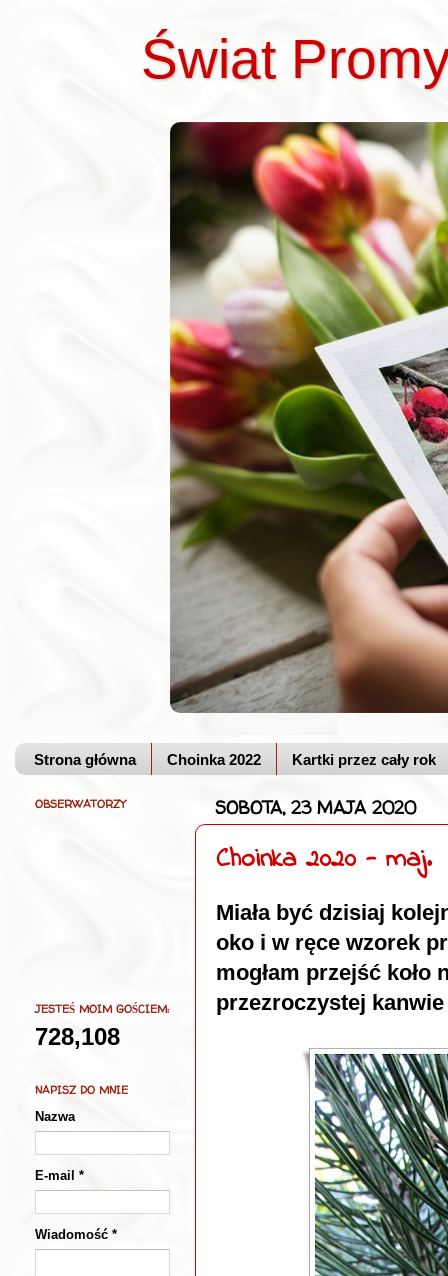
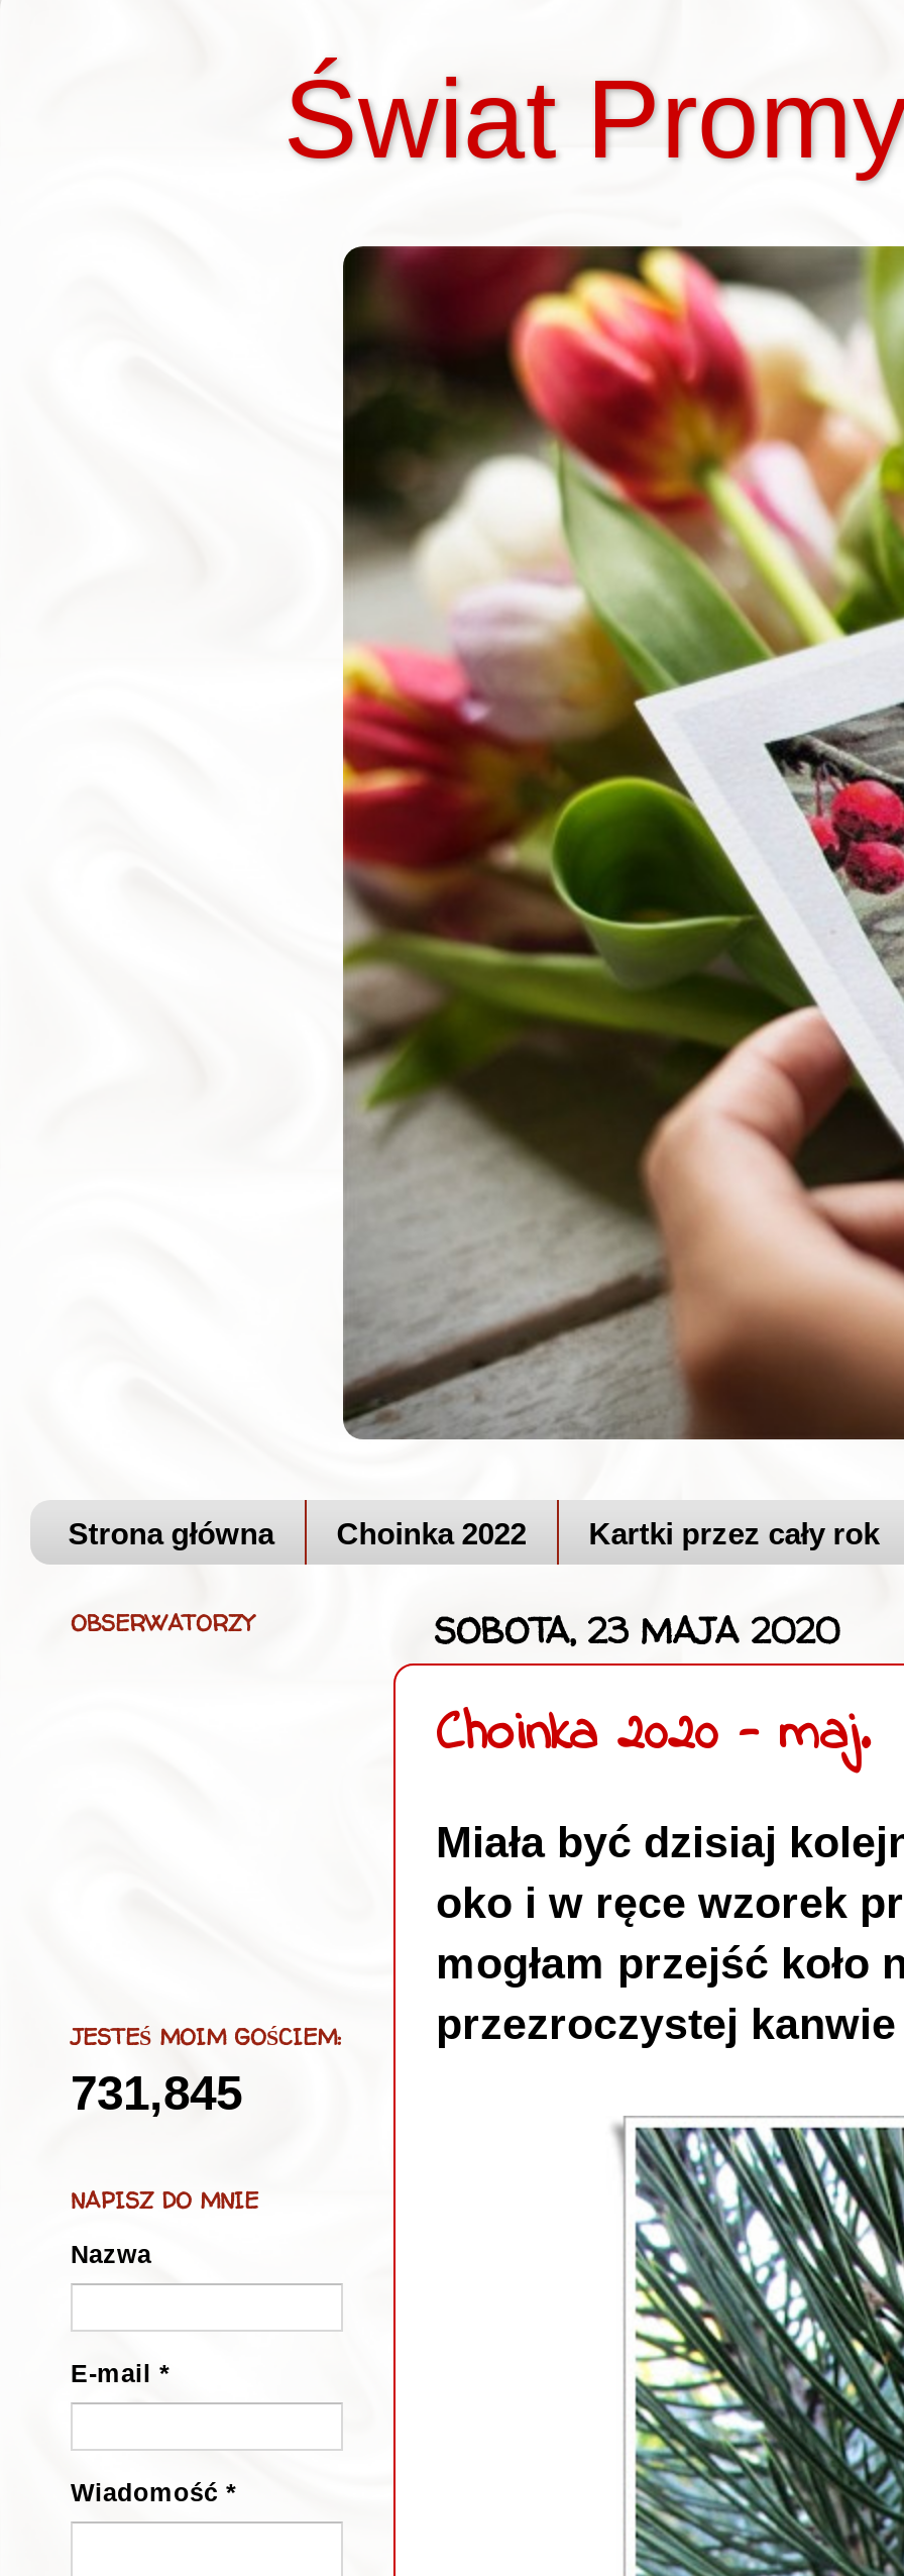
- 728,108
+ 731,845
